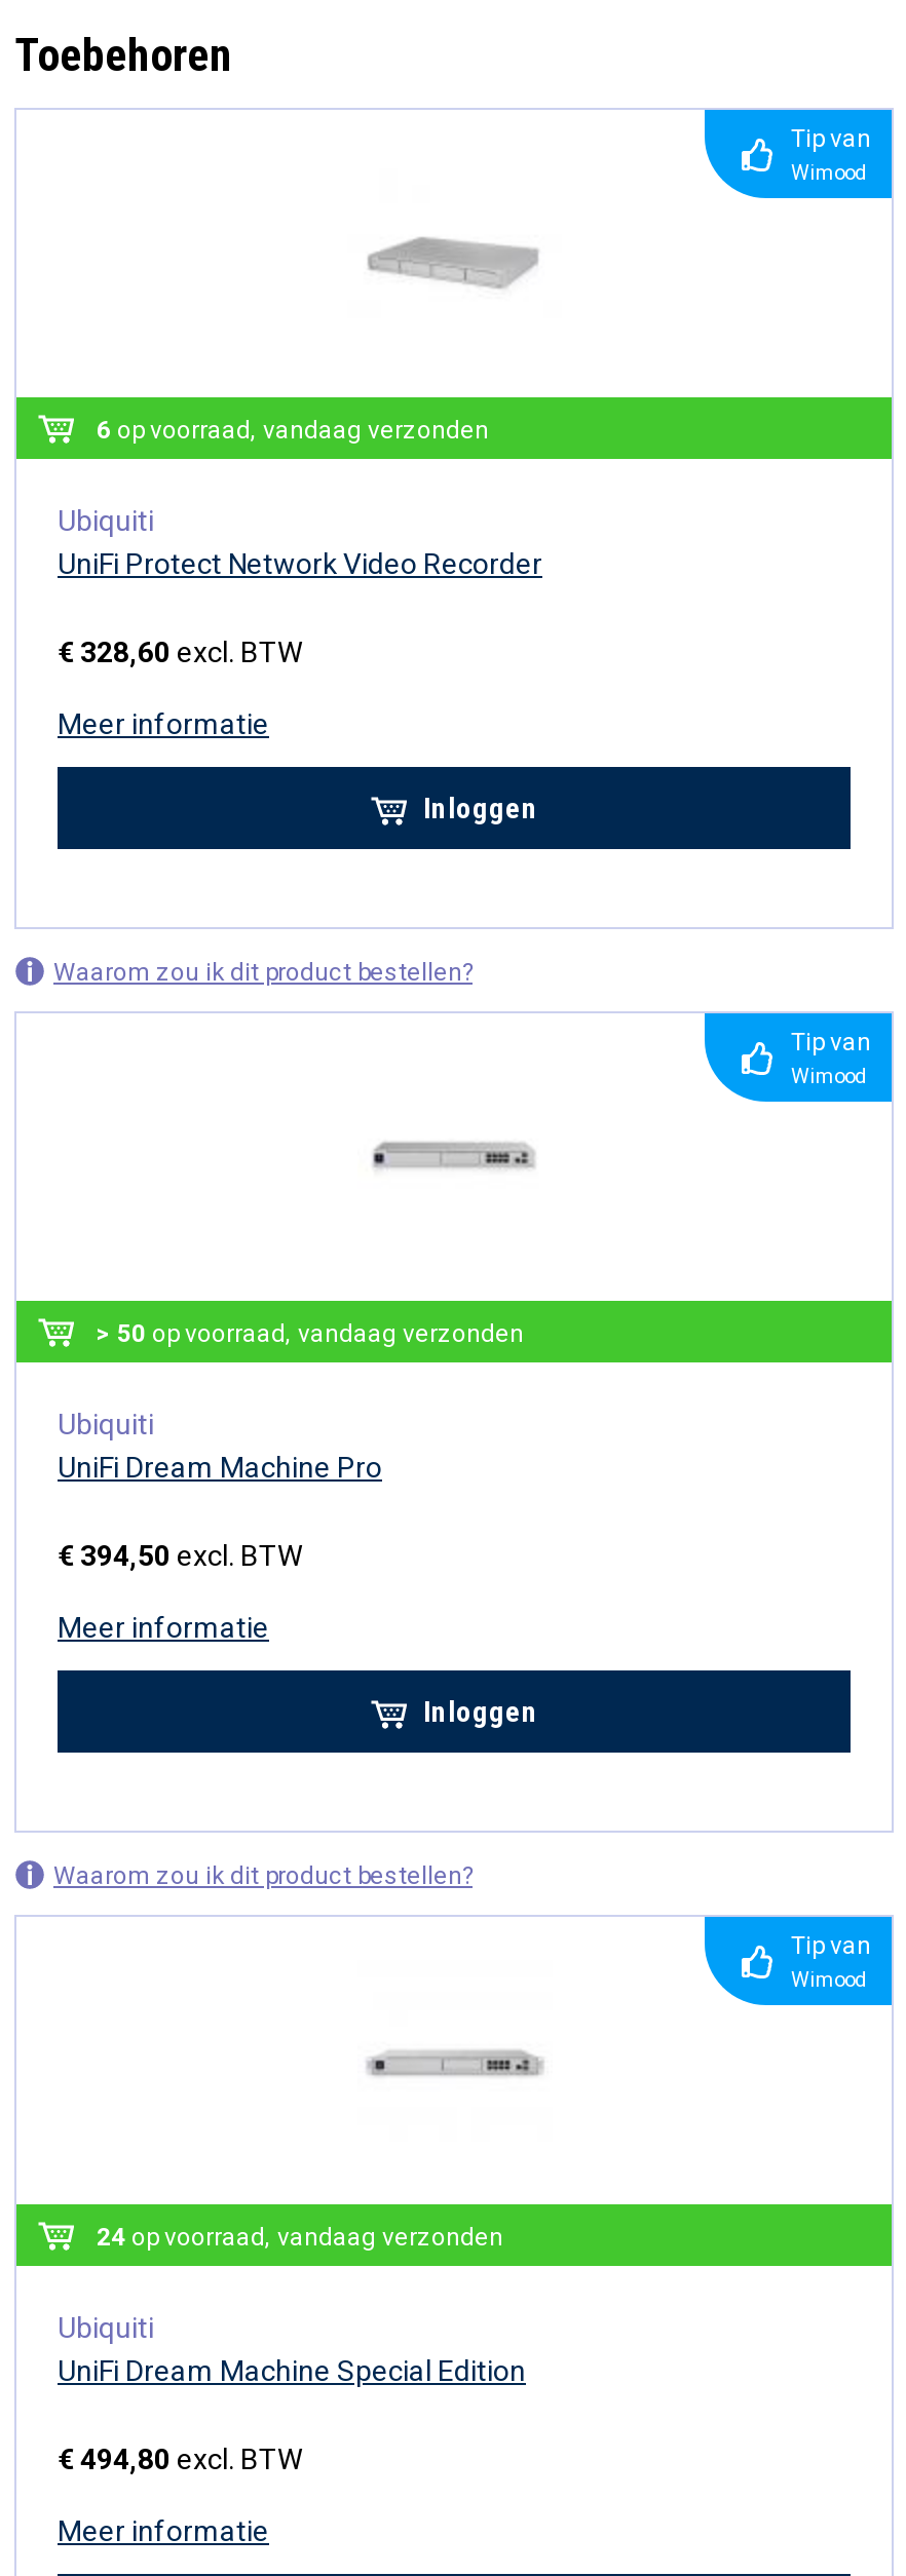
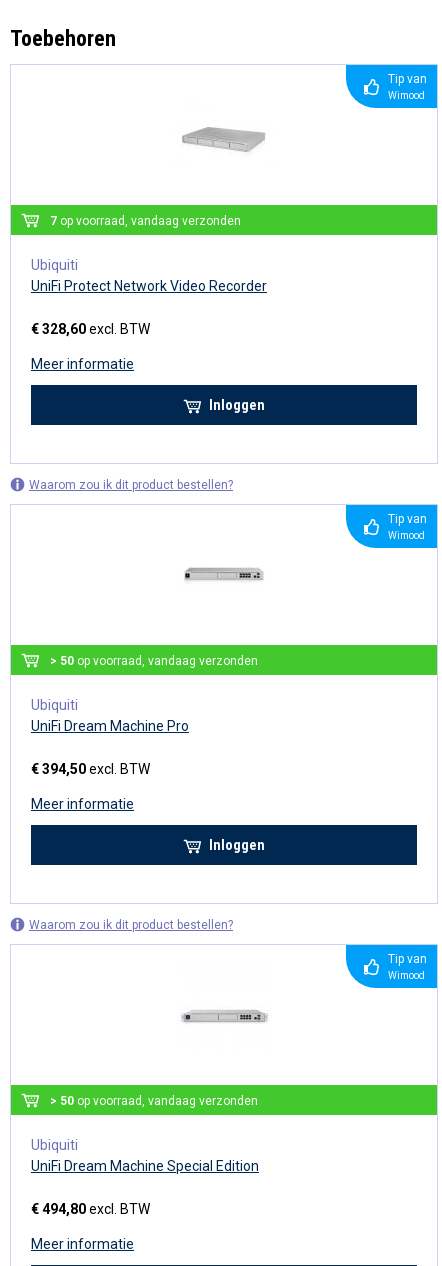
- 6 op voorraad, vandaag verzonden
+ 7 op voorraad, vandaag verzonden

- 24 op voorraad, vandaag verzonden
+ > 50 op voorraad, vandaag verzonden
